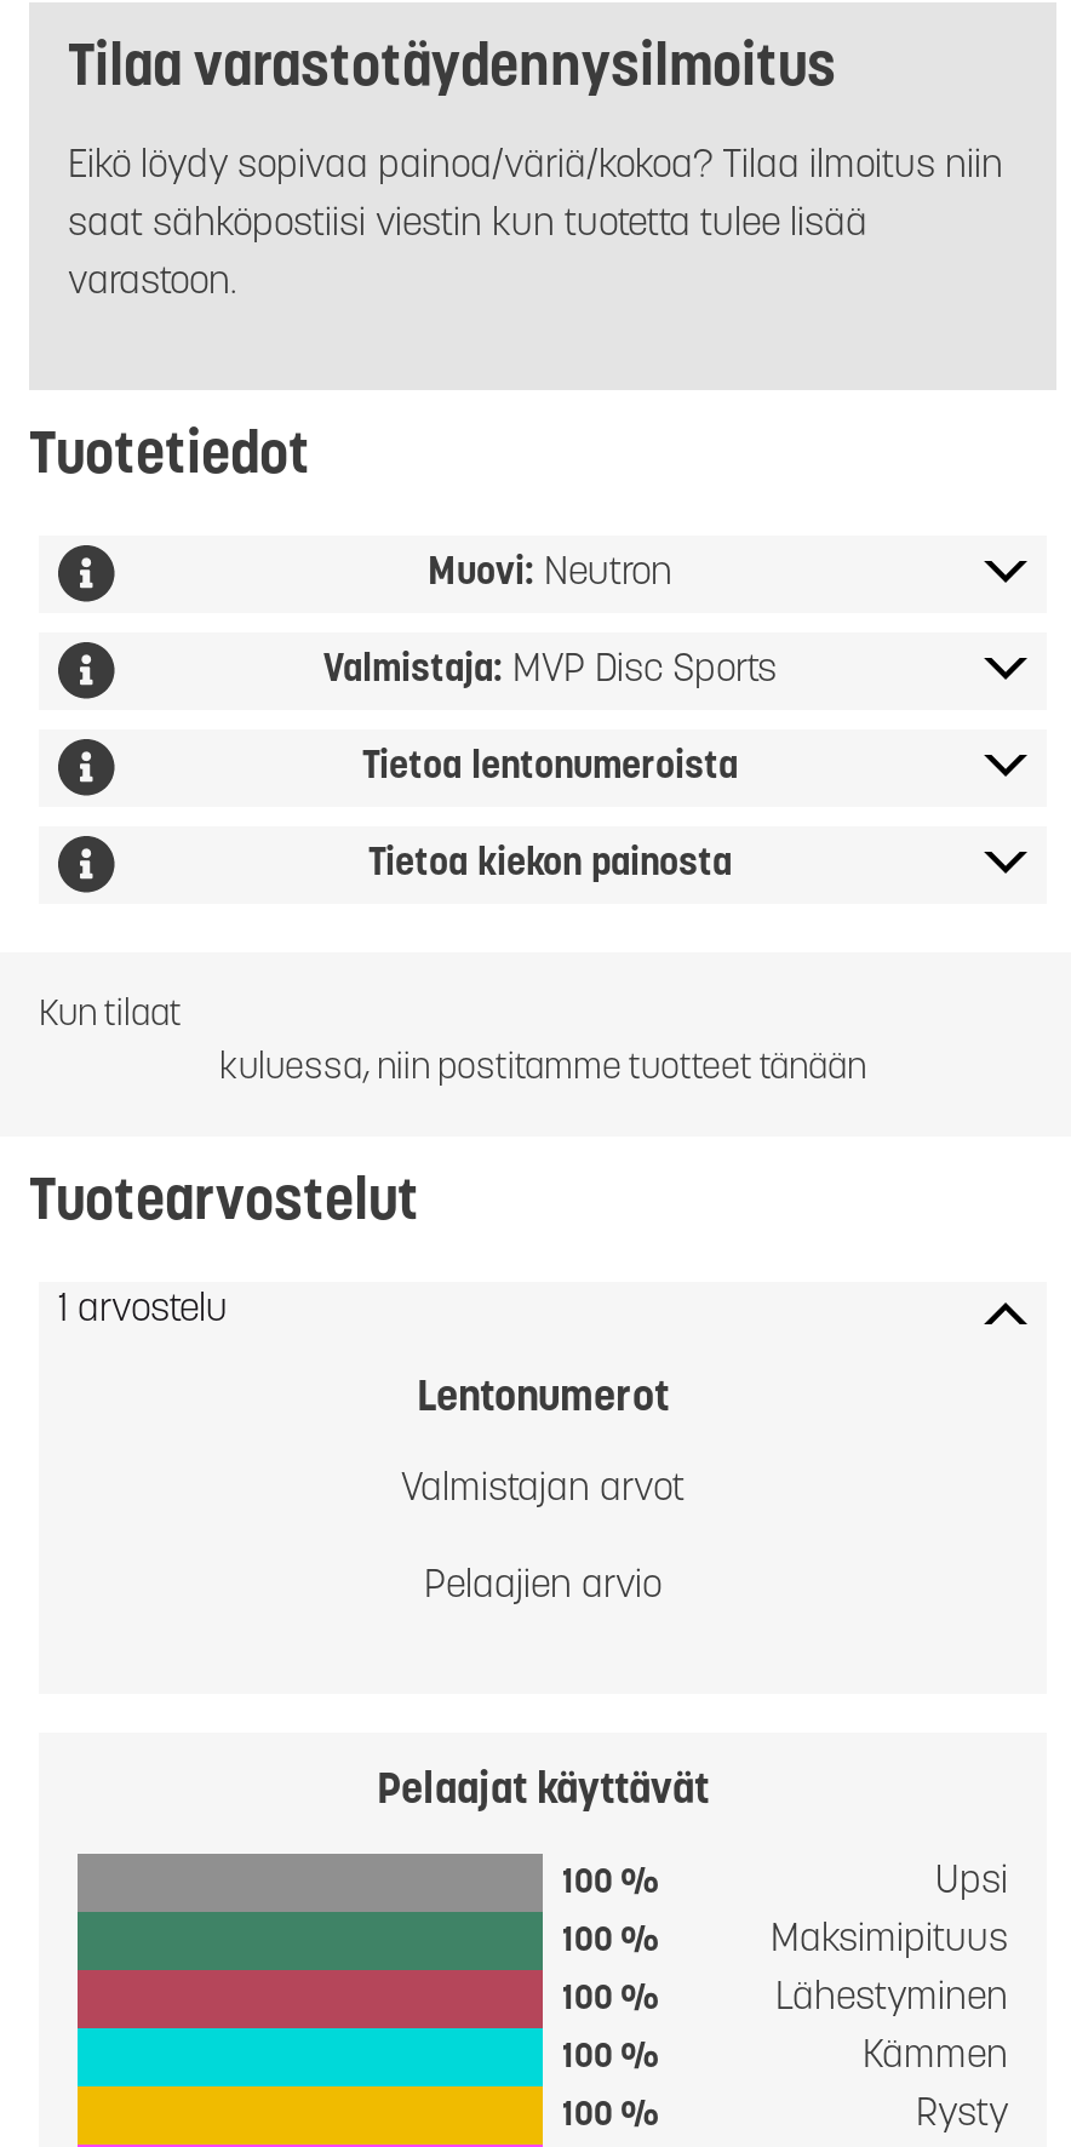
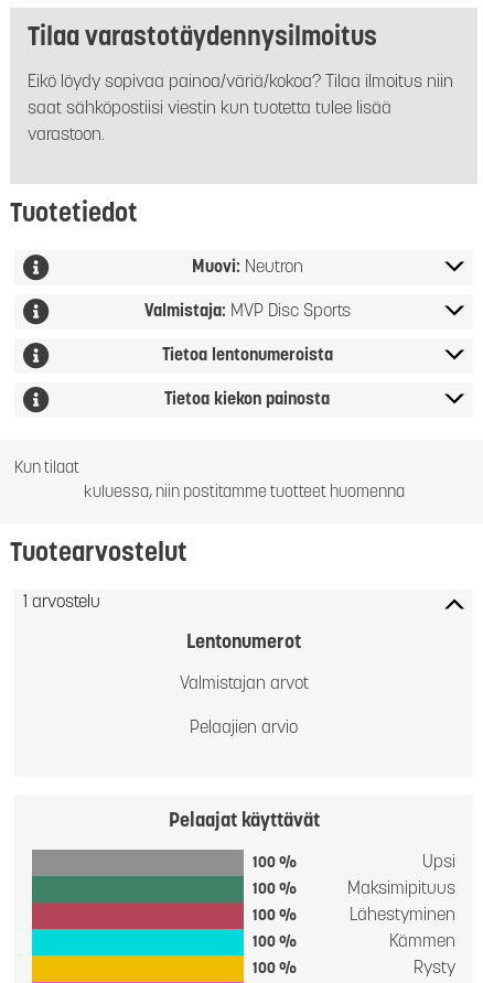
- kuluessa, niin postitamme tuotteet tänään
+ kuluessa, niin postitamme tuotteet huomenna
